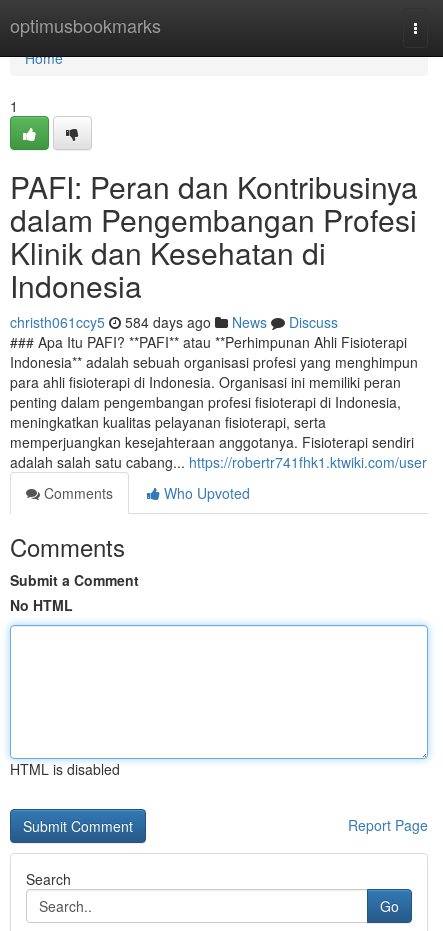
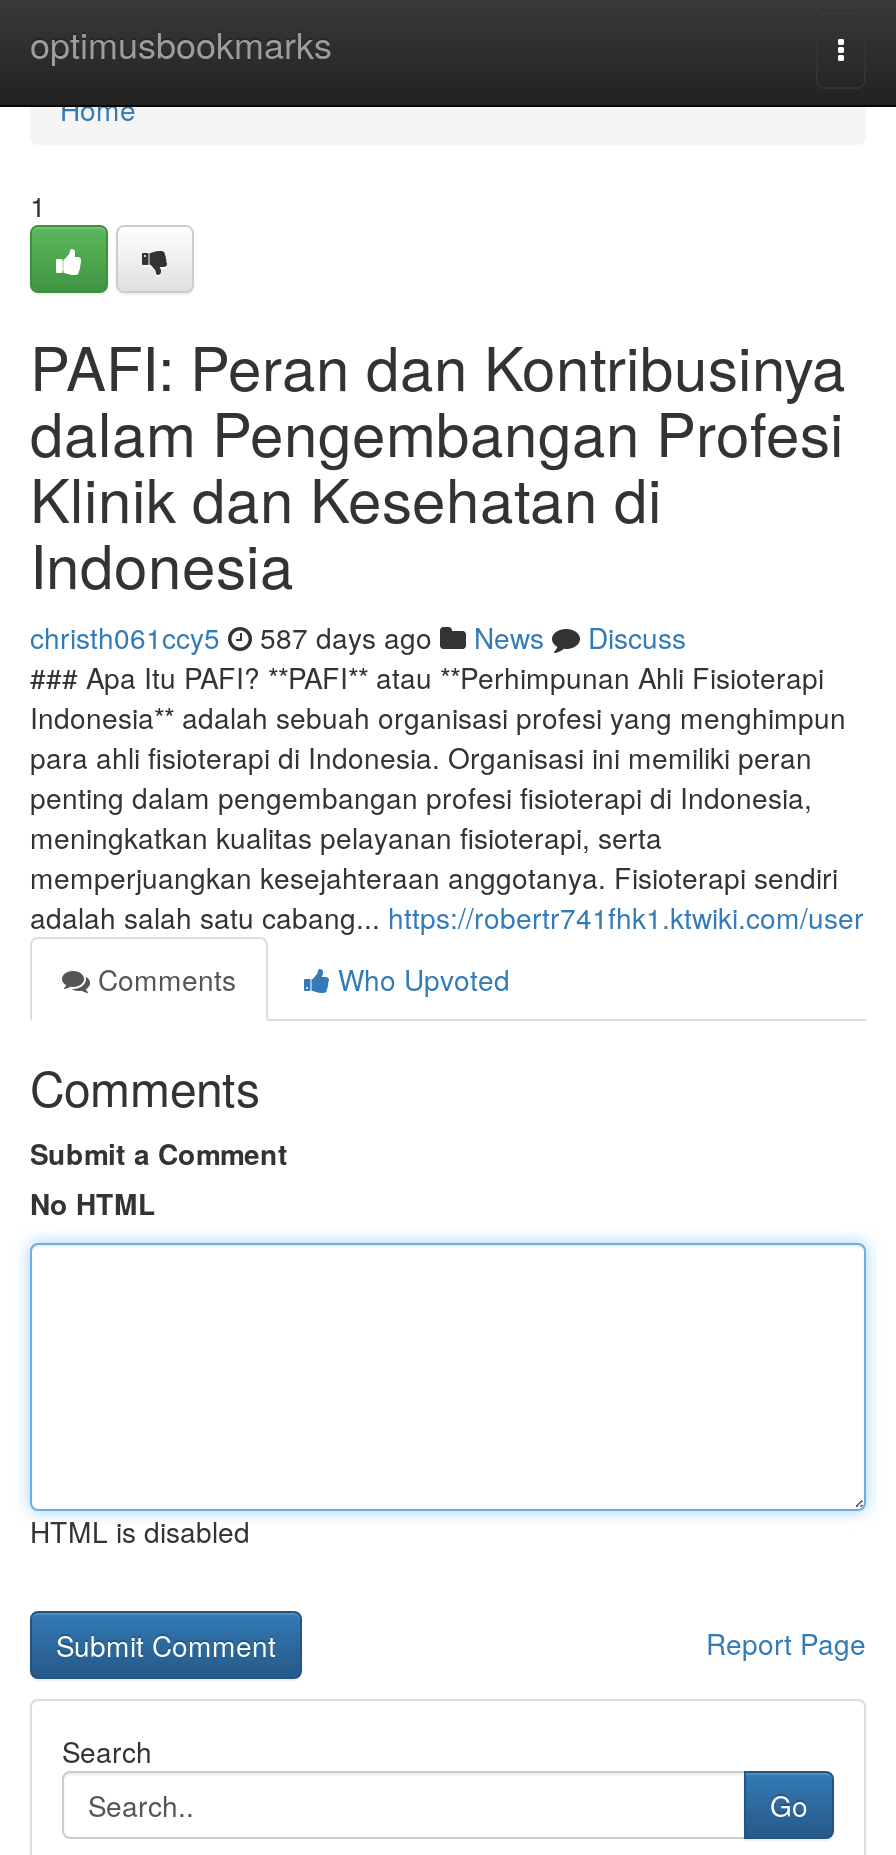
- christh061ccy5 584 days ago News Discuss
+ christh061ccy5 587 days ago News Discuss
